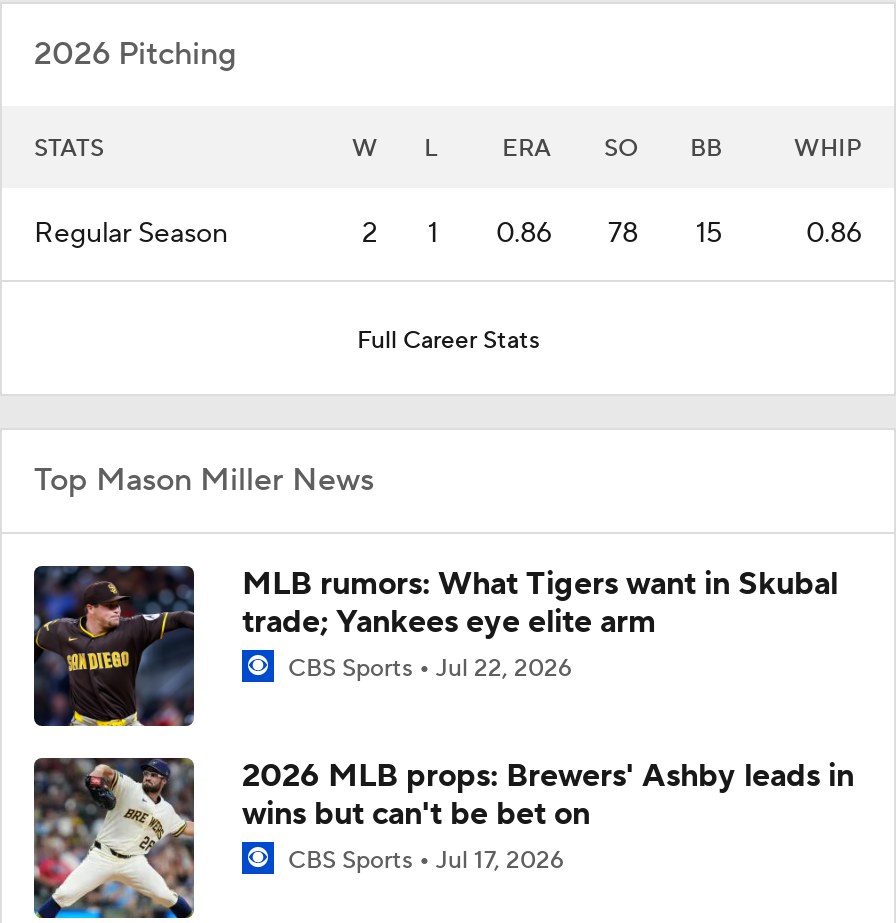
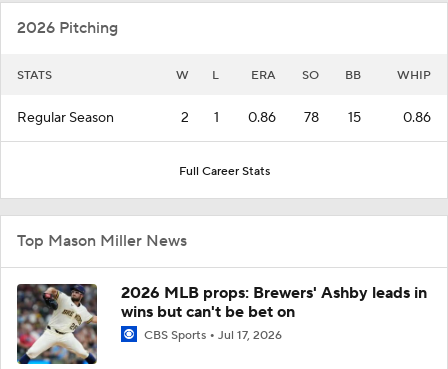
- [image]
- MLB rumors: What Tigers want in Skubal
- trade; Yankees eye elite arm
- CBS Sports Jul 22, 2026
